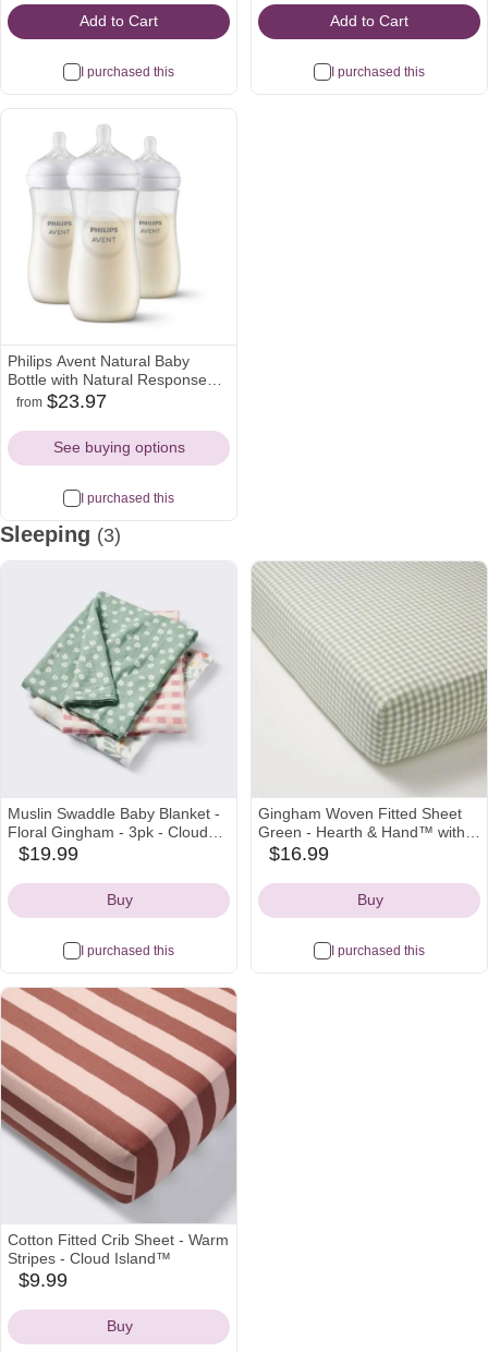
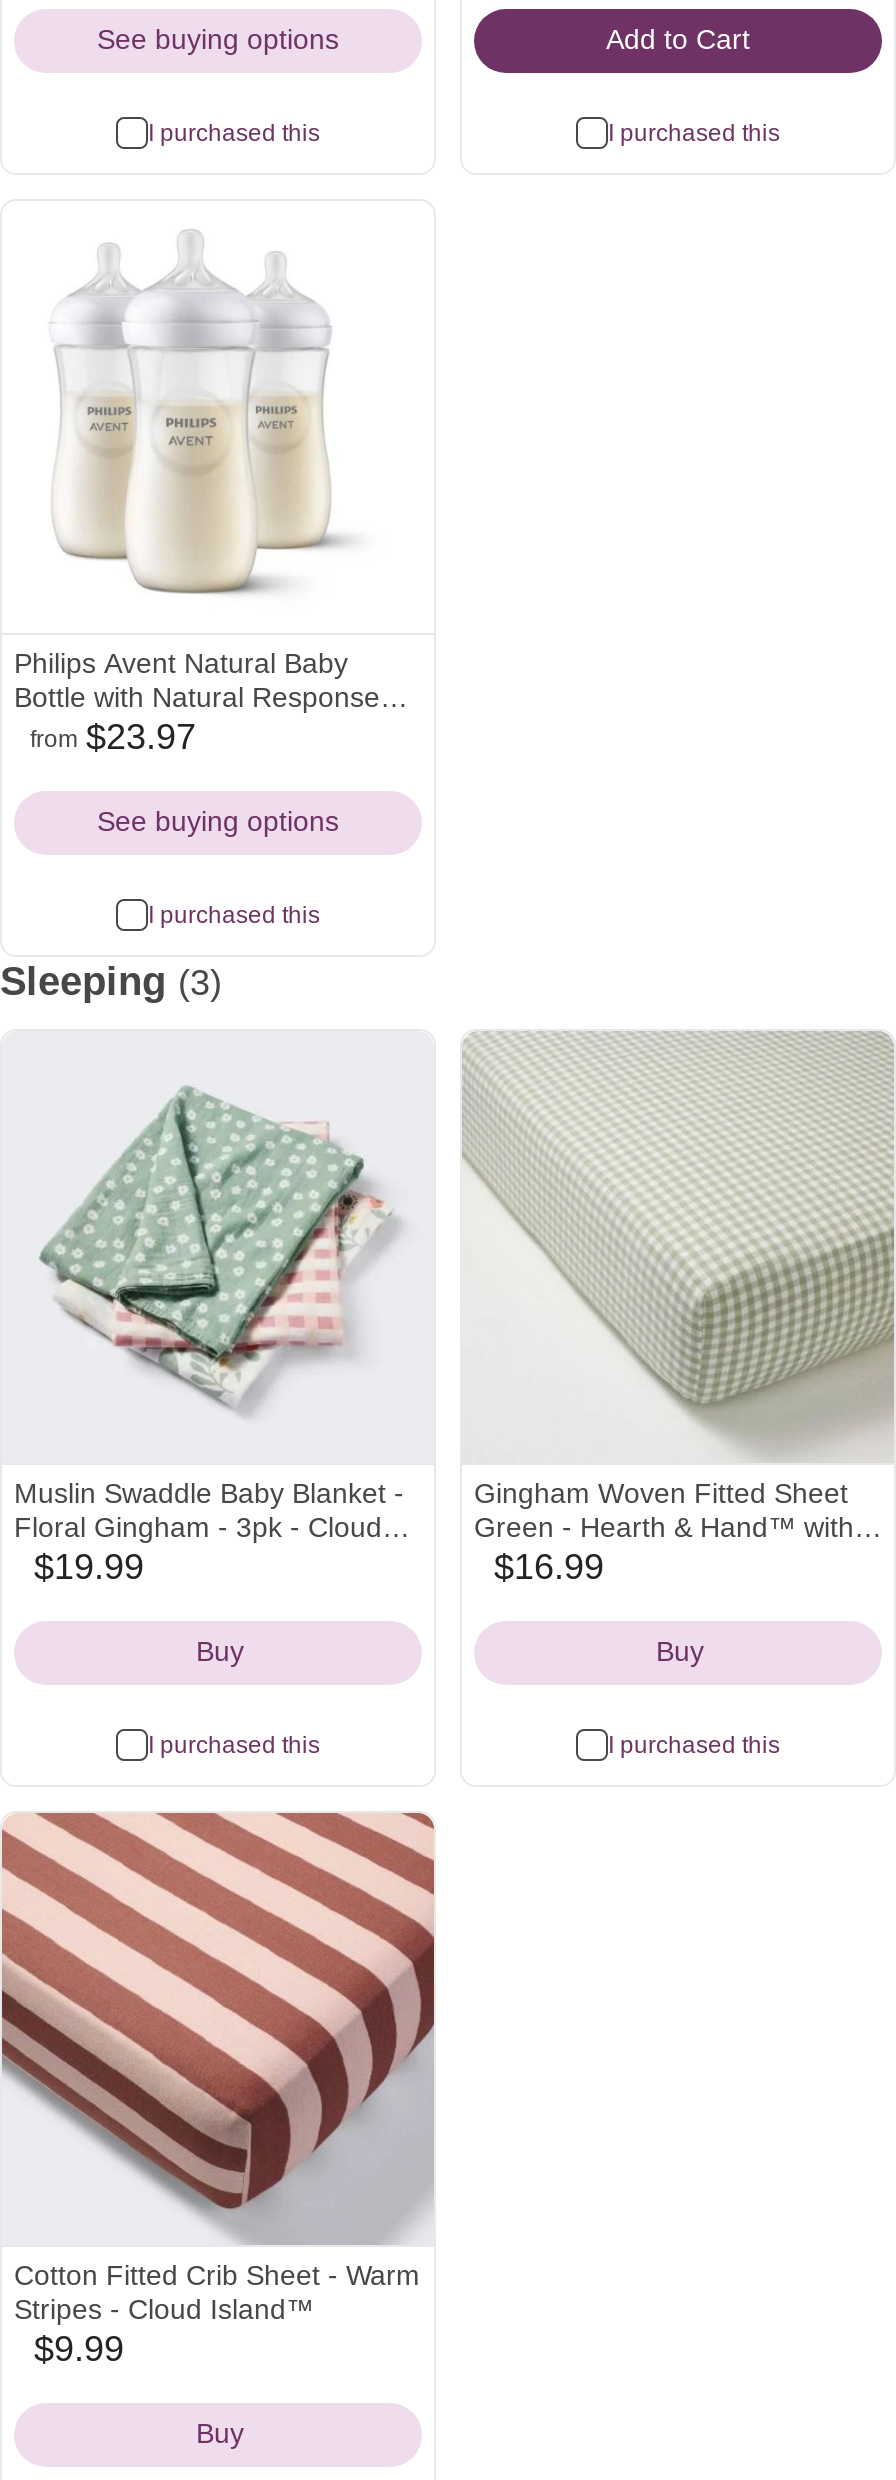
- Add to Cart
+ See buying options
